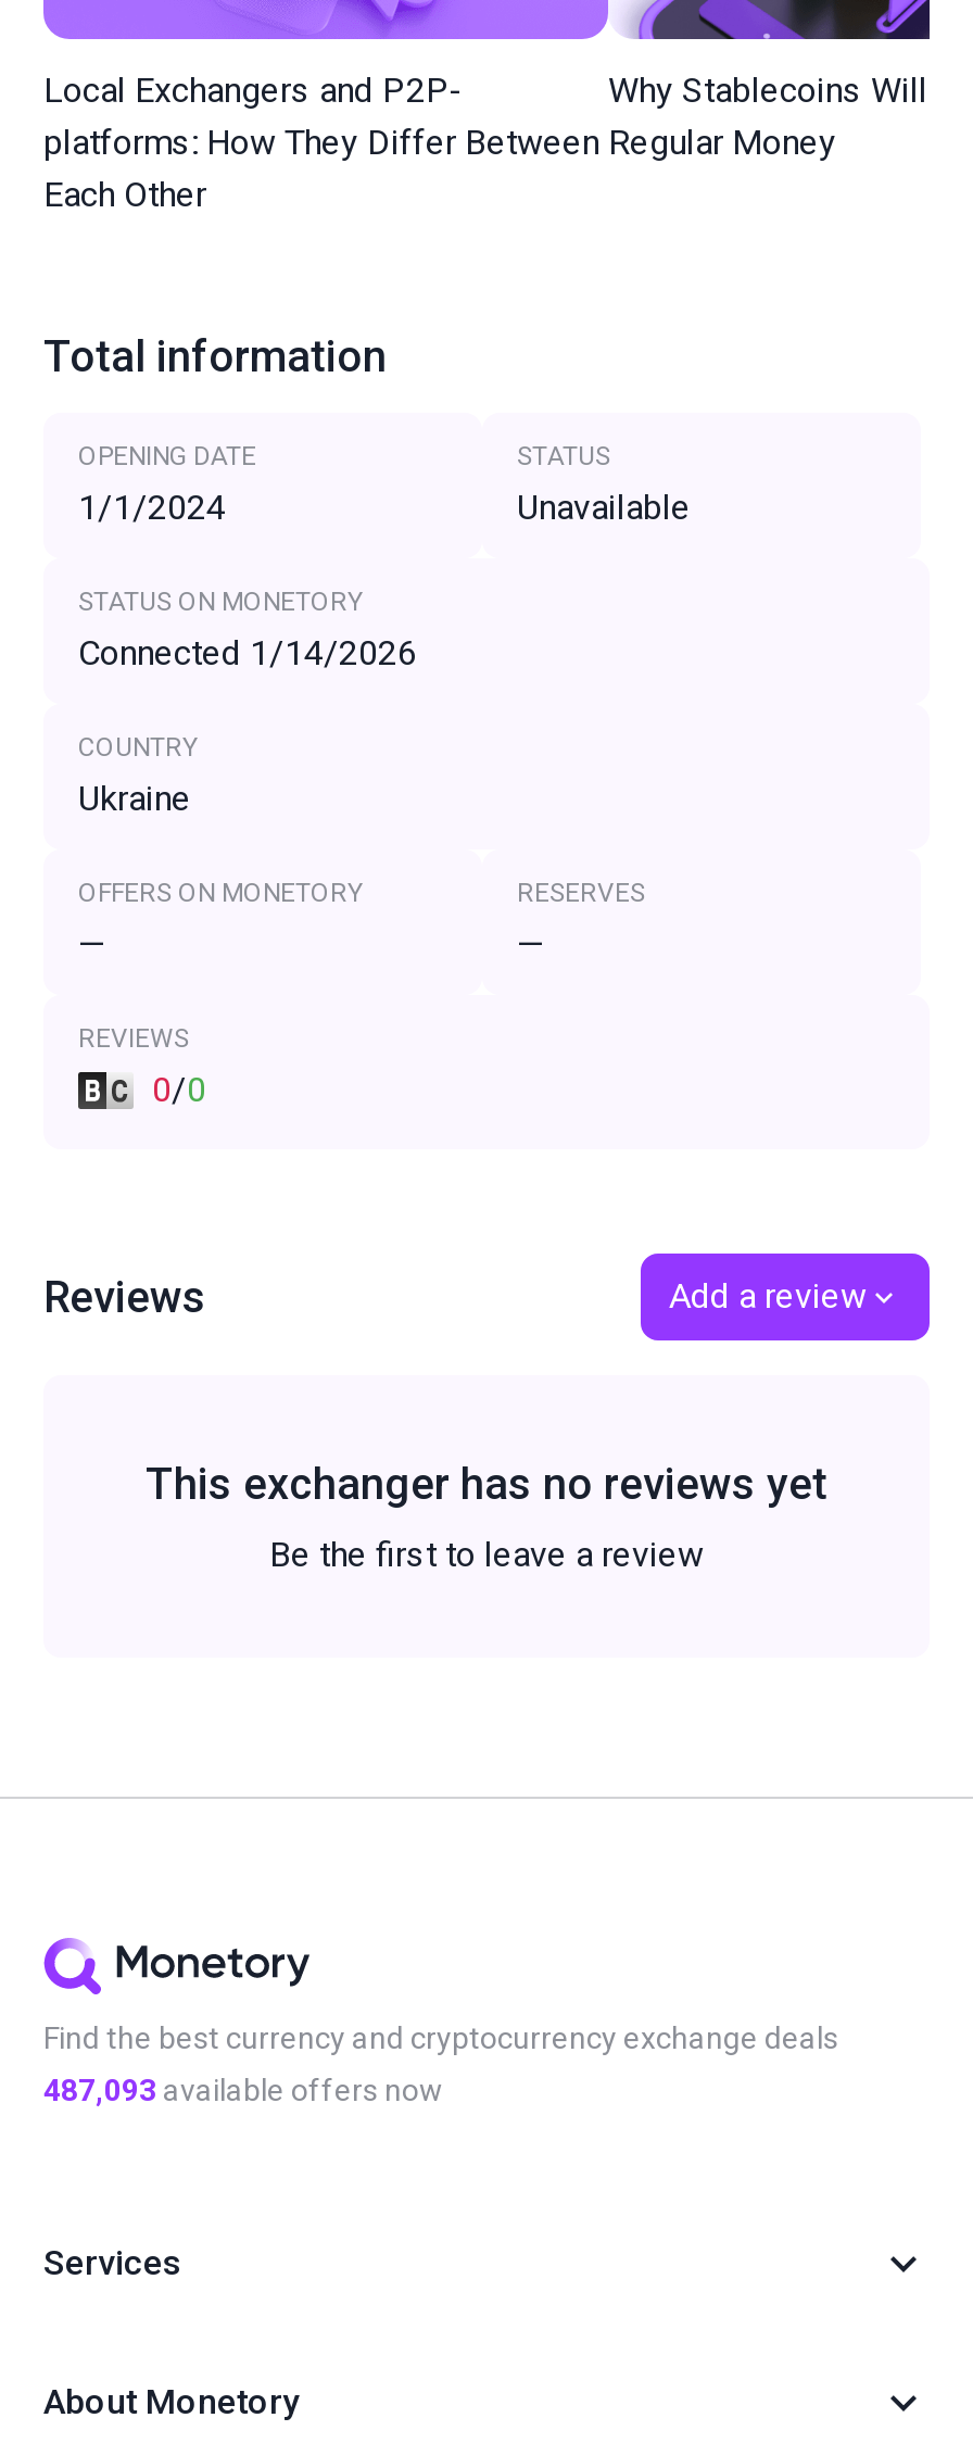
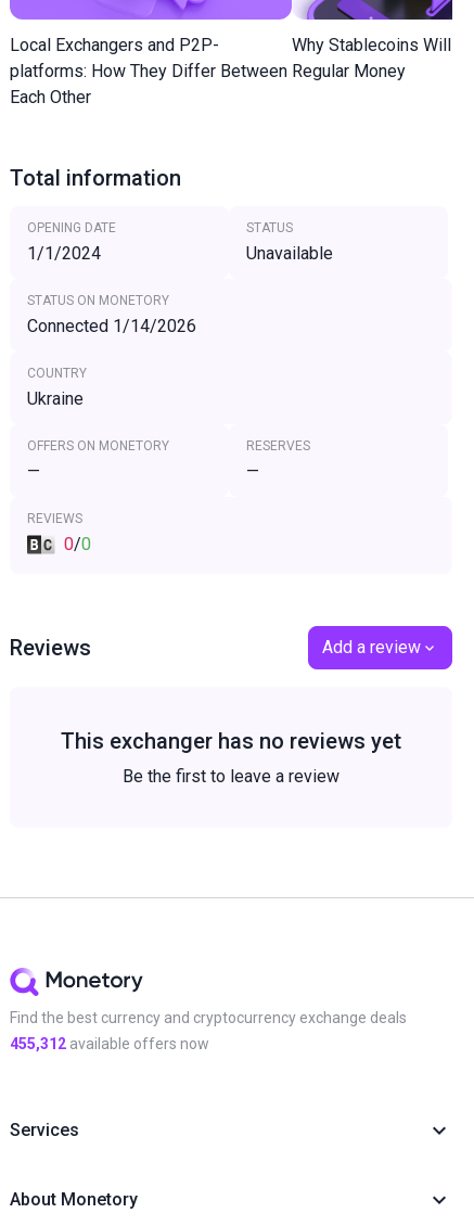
- 487,093 available offers now
+ 455,312 available offers now
